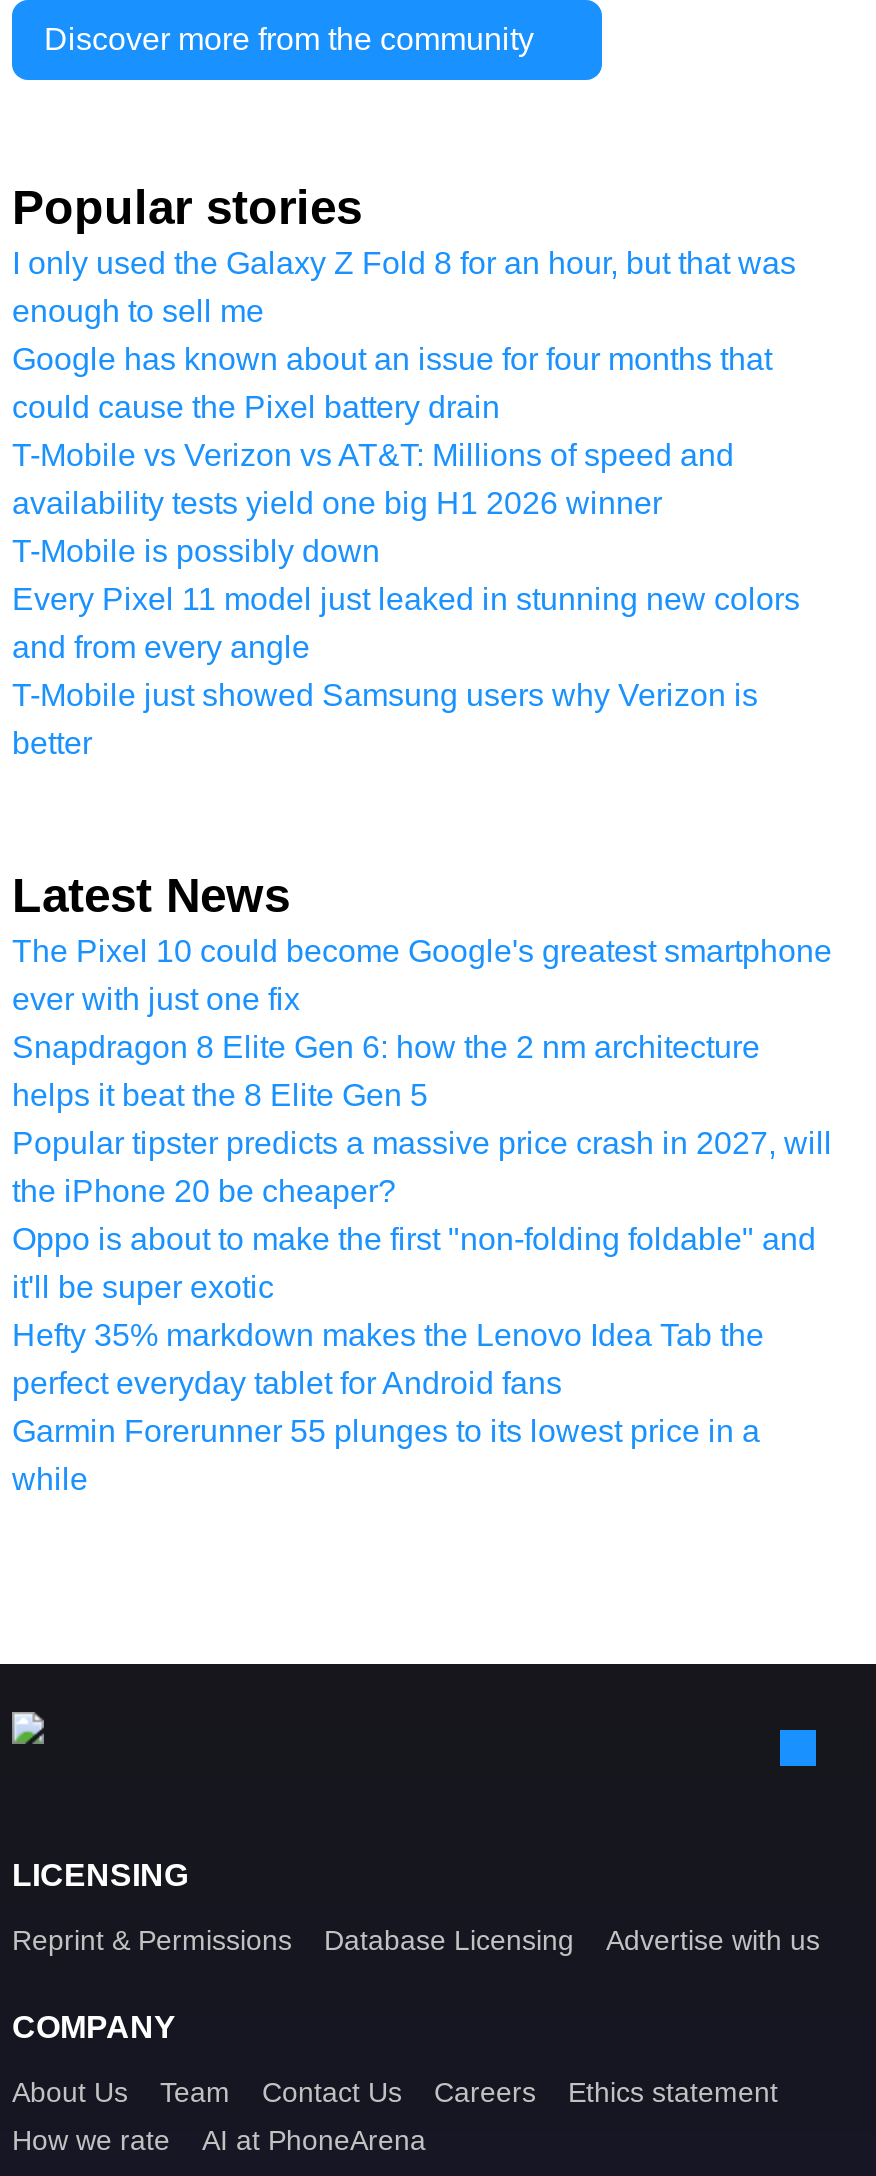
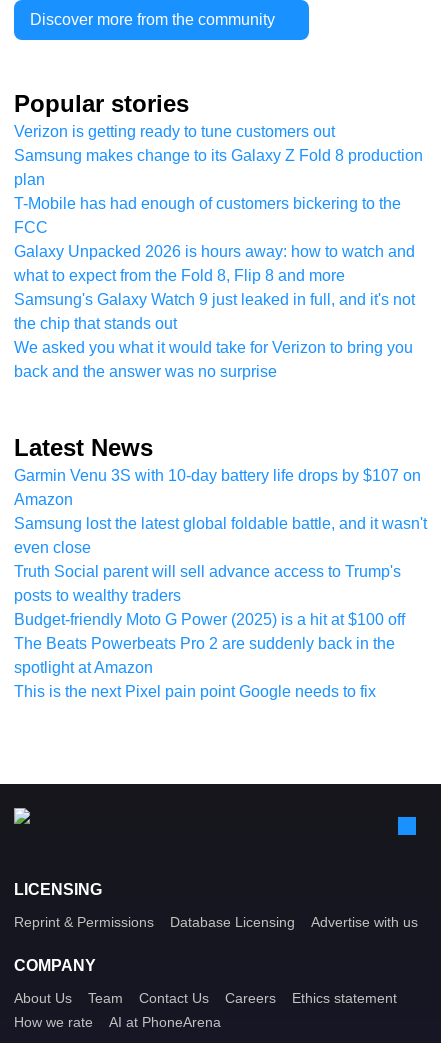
- I only used the Galaxy Z Fold 8 for an hour, but that was
- enough to sell me
- Google has known about an issue for four months that
- could cause the Pixel battery drain
- T-Mobile vs Verizon vs AT&T: Millions of speed and
- availability tests yield one big H1 2026 winner
- T-Mobile is possibly down
- Every Pixel 11 model just leaked in stunning new colors
- and from every angle
- T-Mobile just showed Samsung users why Verizon is
- better
+ Verizon is getting ready to tune customers out
+ Samsung makes change to its Galaxy Z Fold 8 production
+ plan
+ T-Mobile has had enough of customers bickering to the
+ FCC
+ Galaxy Unpacked 2026 is hours away: how to watch and
+ what to expect from the Fold 8, Flip 8 and more
+ Samsung's Galaxy Watch 9 just leaked in full, and it's not
+ the chip that stands out
+ We asked you what it would take for Verizon to bring you
+ back and the answer was no surprise

- The Pixel 10 could become Google's greatest smartphone
- ever with just one fix
- Snapdragon 8 Elite Gen 6: how the 2 nm architecture
- helps it beat the 8 Elite Gen 5
- Popular tipster predicts a massive price crash in 2027, will
- the iPhone 20 be cheaper?
- Oppo is about to make the first "non-folding foldable" and
- it'll be super exotic
- Hefty 35% markdown makes the Lenovo Idea Tab the
- perfect everyday tablet for Android fans
- Garmin Forerunner 55 plunges to its lowest price in a
- while
+ Garmin Venu 3S with 10-day battery life drops by $107 on
+ Amazon
+ Samsung lost the latest global foldable battle, and it wasn't
+ even close
+ Truth Social parent will sell advance access to Trump's
+ posts to wealthy traders
+ Budget-friendly Moto G Power (2025) is a hit at $100 off
+ The Beats Powerbeats Pro 2 are suddenly back in the
+ spotlight at Amazon
+ This is the next Pixel pain point Google needs to fix
